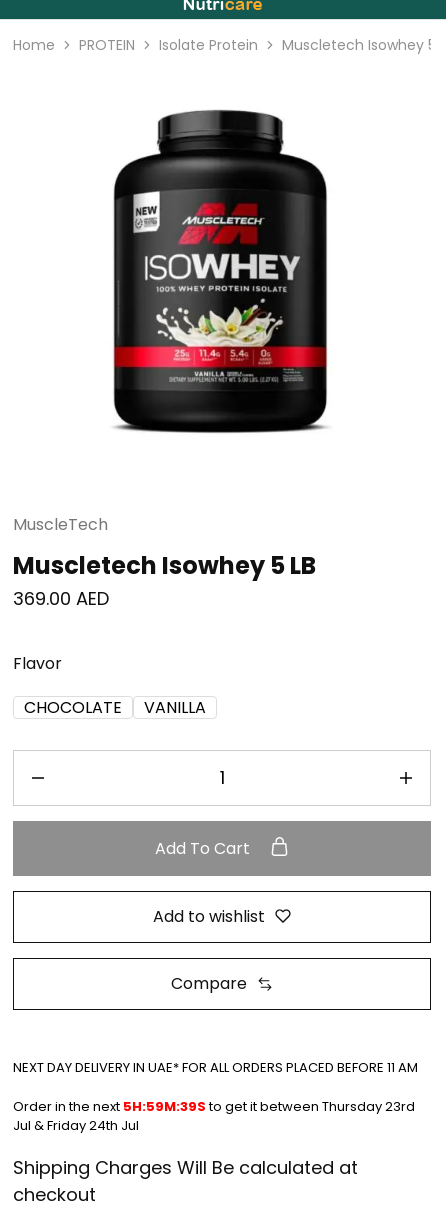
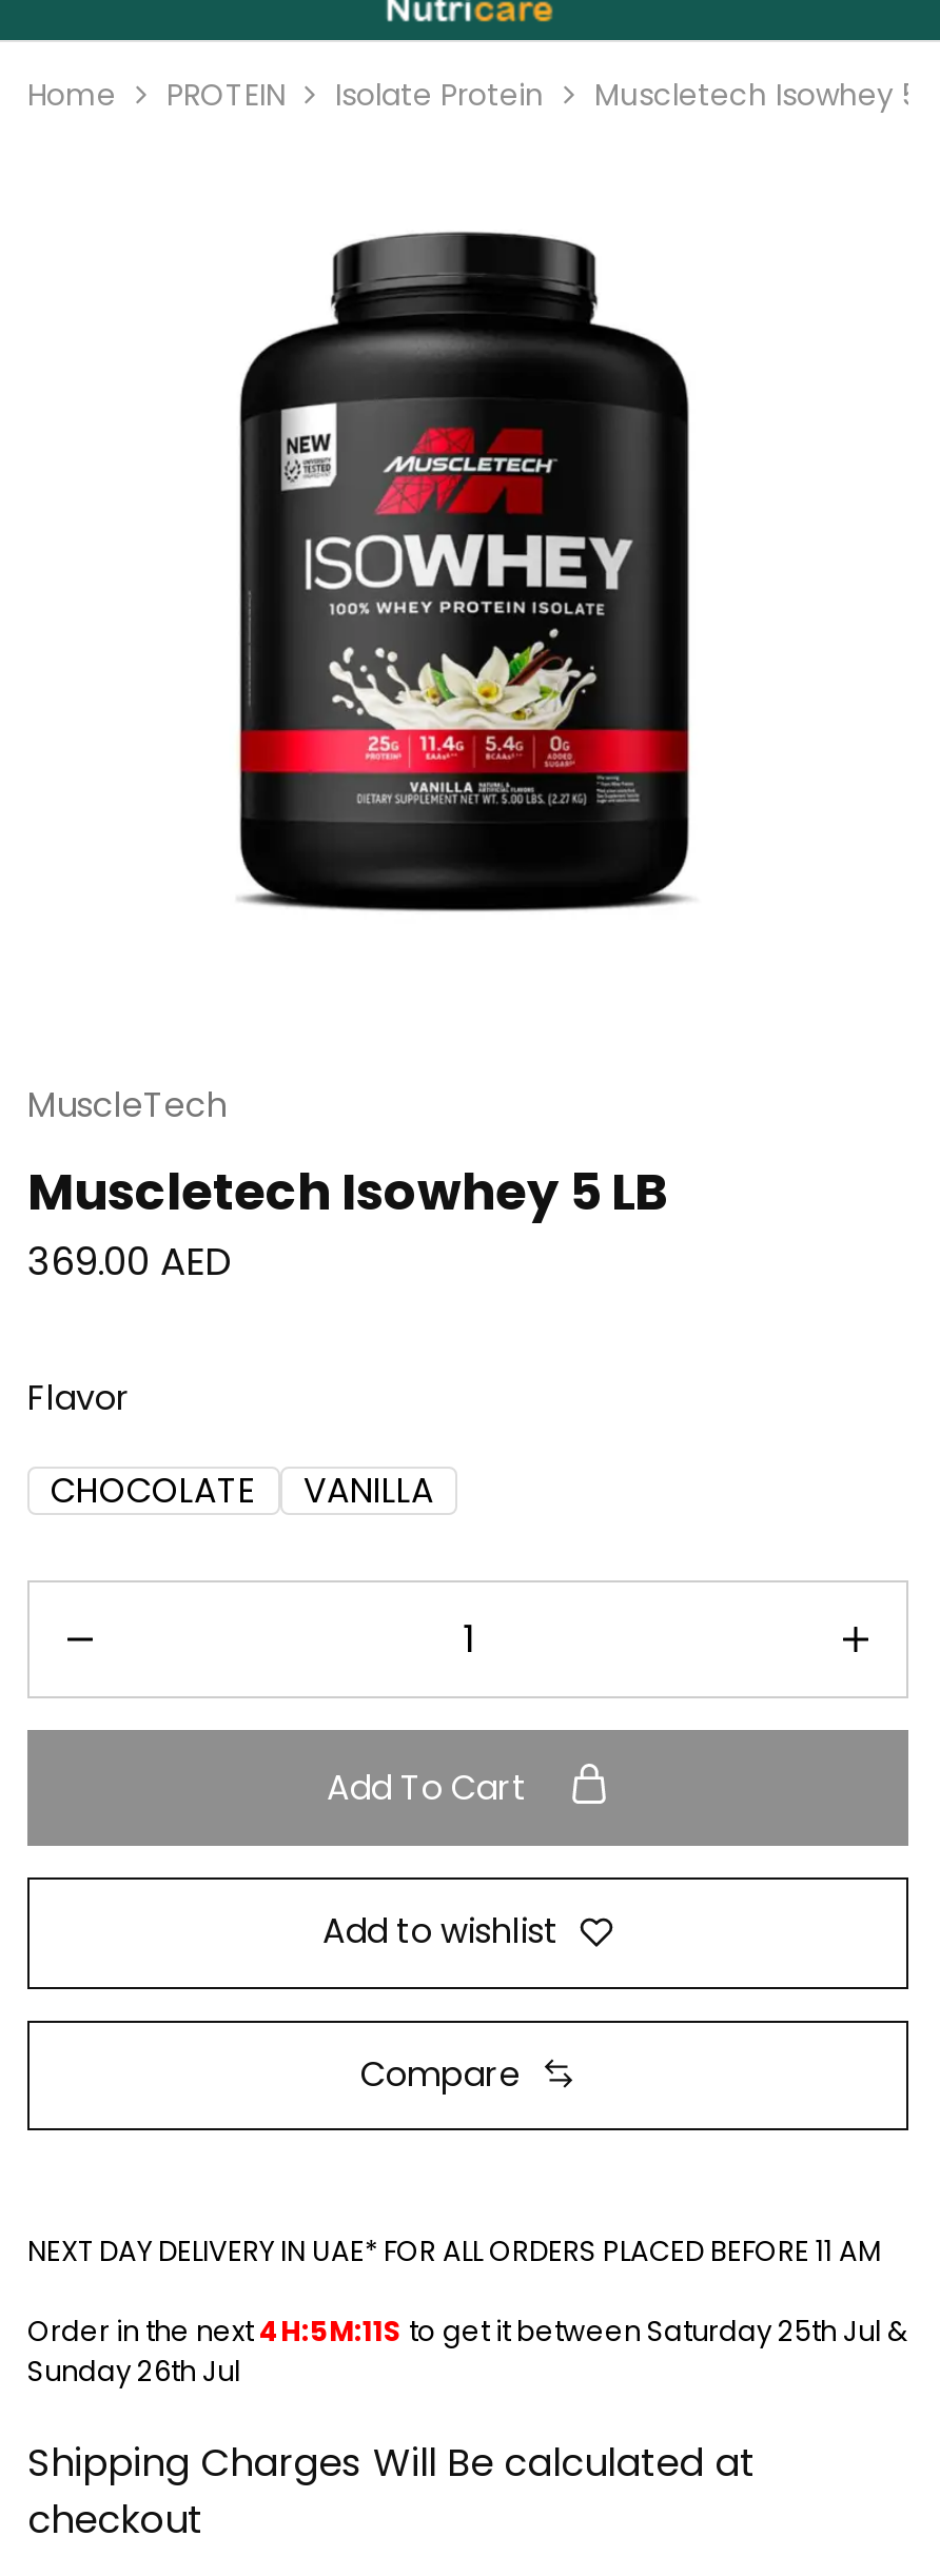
- Order in the next5H:59M:39S to get it between Thursday 23rd
- Jul & Friday 24th Jul
+ Order in the next4H:5M:11S to get it between Saturday 25th Jul &
+ Sunday 26th Jul
